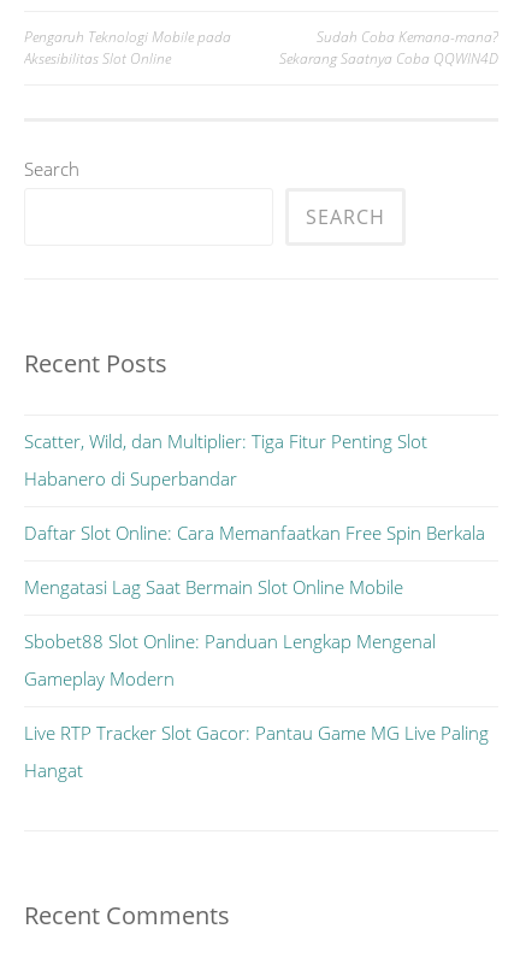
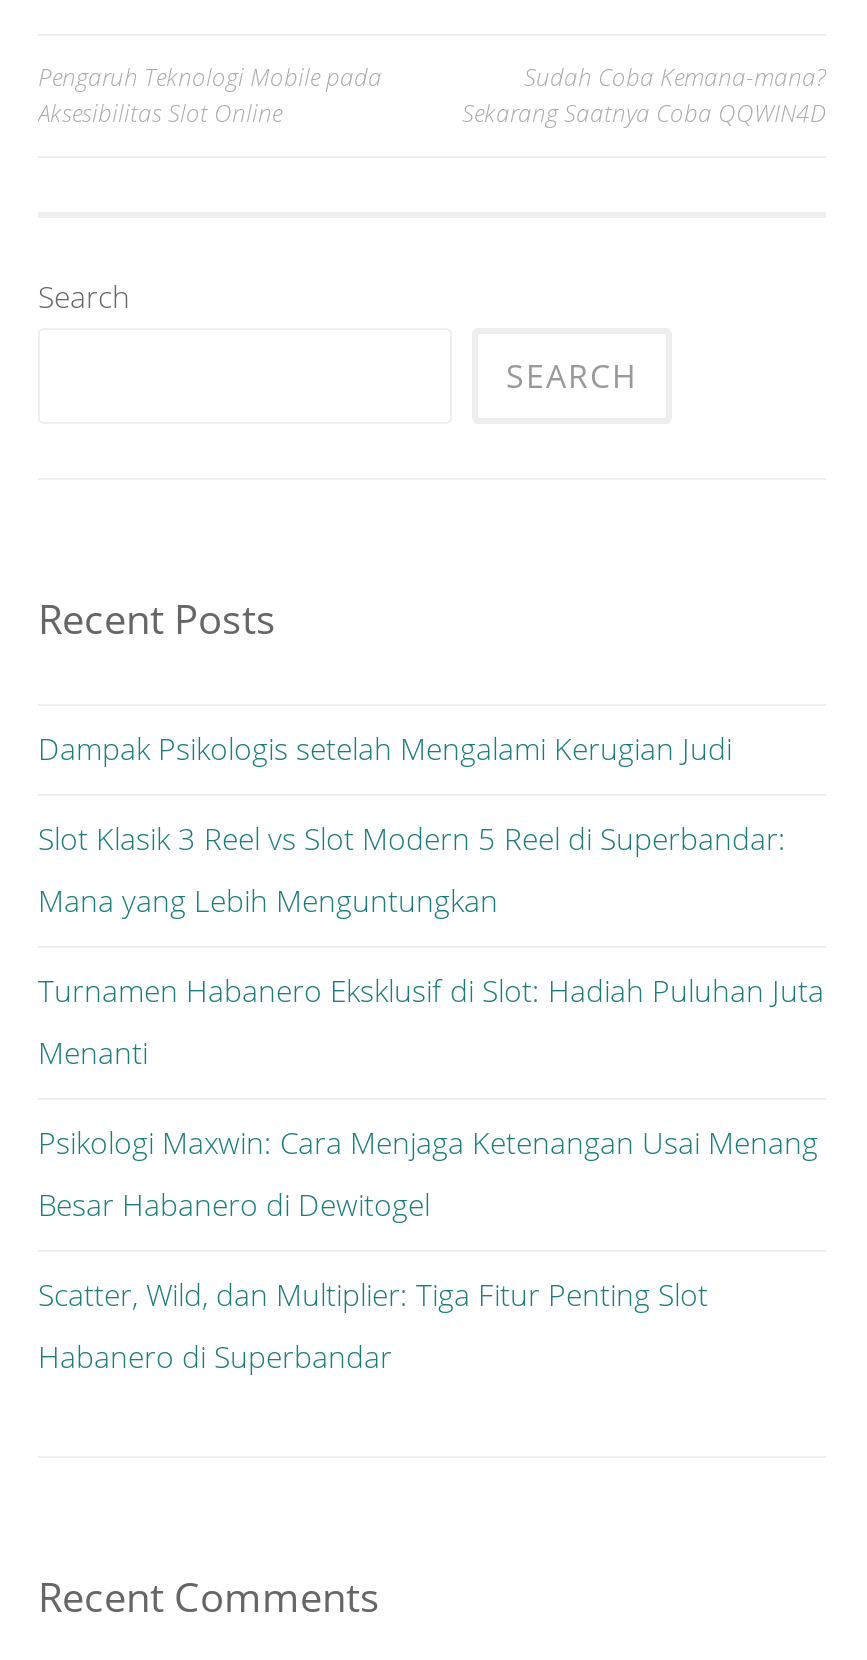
+ Dampak Psikologis setelah Mengalami Kerugian Judi
+ Slot Klasik 3 Reel vs Slot Modern 5 Reel di Superbandar:
+ Mana yang Lebih Menguntungkan
+ Turnamen Habanero Eksklusif di Slot: Hadiah Puluhan Juta
+ Menanti
+ Psikologi Maxwin: Cara Menjaga Ketenangan Usai Menang
+ Besar Habanero di Dewitogel

moved down: Scatter, Wild, dan Multiplier: Tiga Fitur Penting Slot | Habanero di Superbandar

- Daftar Slot Online: Cara Memanfaatkan Free Spin Berkala
- Mengatasi Lag Saat Bermain Slot Online Mobile
- Sbobet88 Slot Online: Panduan Lengkap Mengenal
- Gameplay Modern
- Live RTP Tracker Slot Gacor: Pantau Game MG Live Paling
- Hangat
